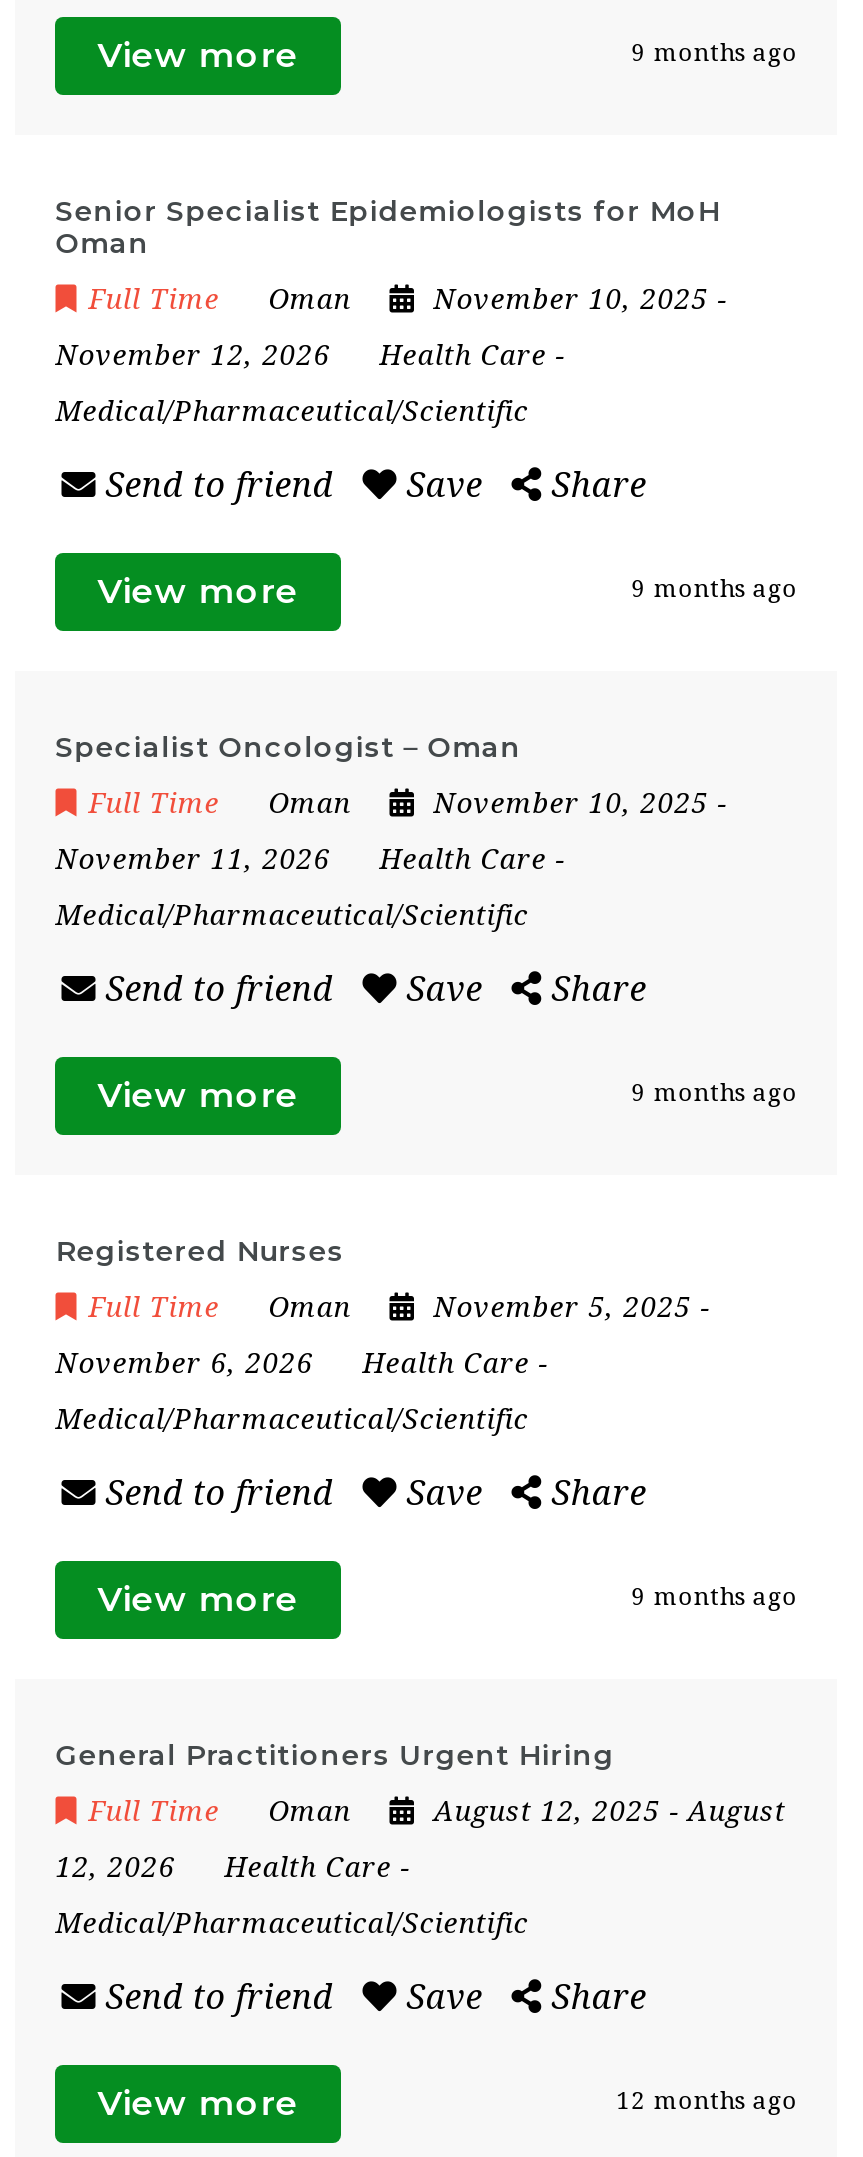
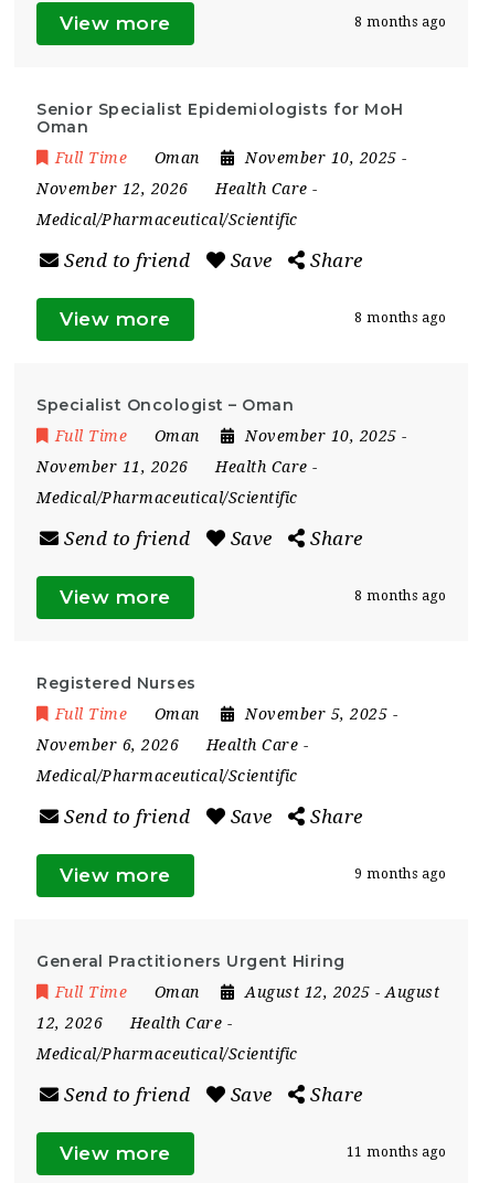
- 9 months ago
+ 8 months ago

- 9 months ago
+ 8 months ago

- 9 months ago
+ 8 months ago

- 12 months ago
+ 11 months ago
